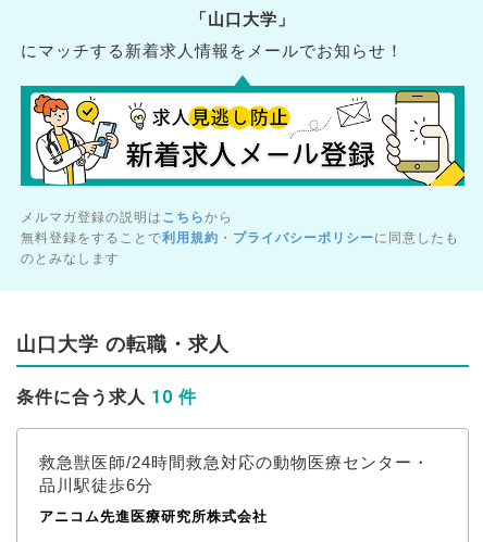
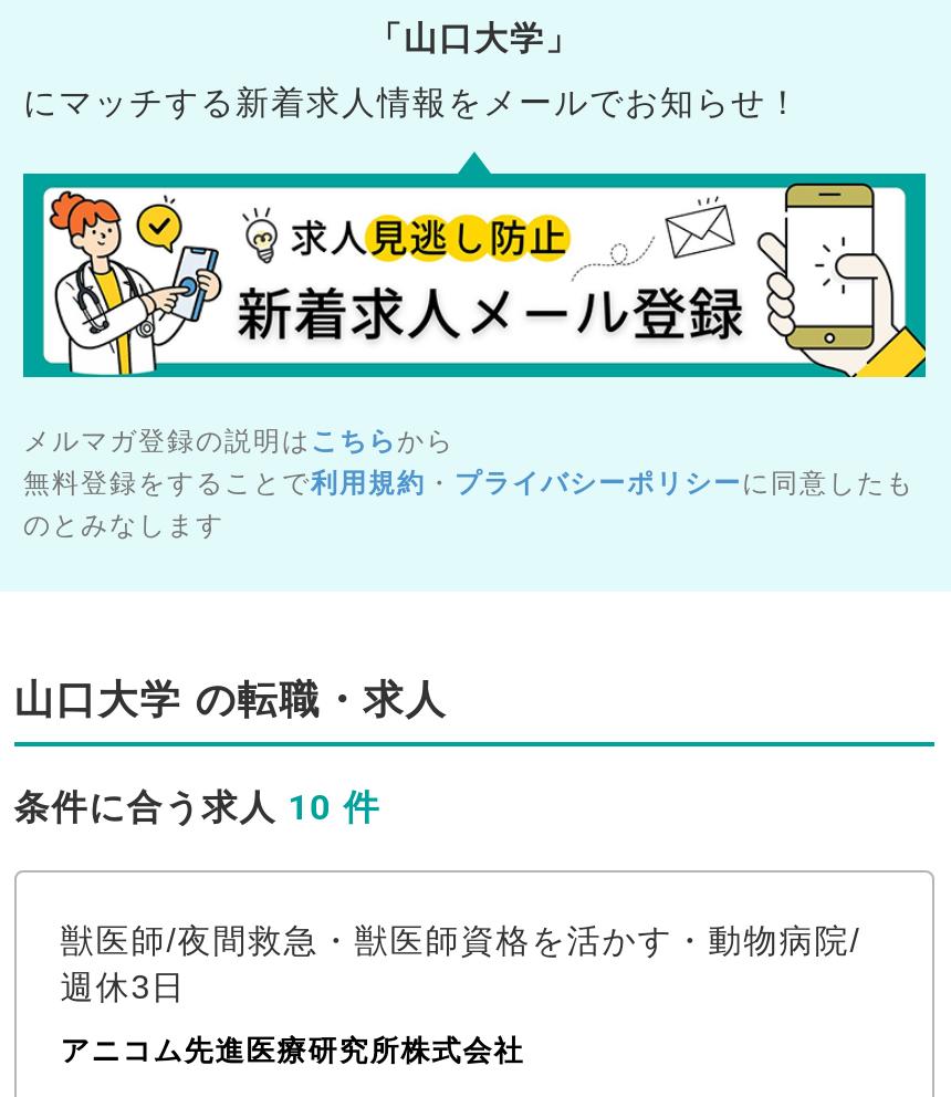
- 救急獣医師/24時間救急対応の動物医療センター・
- 品川駅徒歩6分
+ 獣医師/夜間救急・獣医師資格を活かす・動物病院/
+ 週休3日
